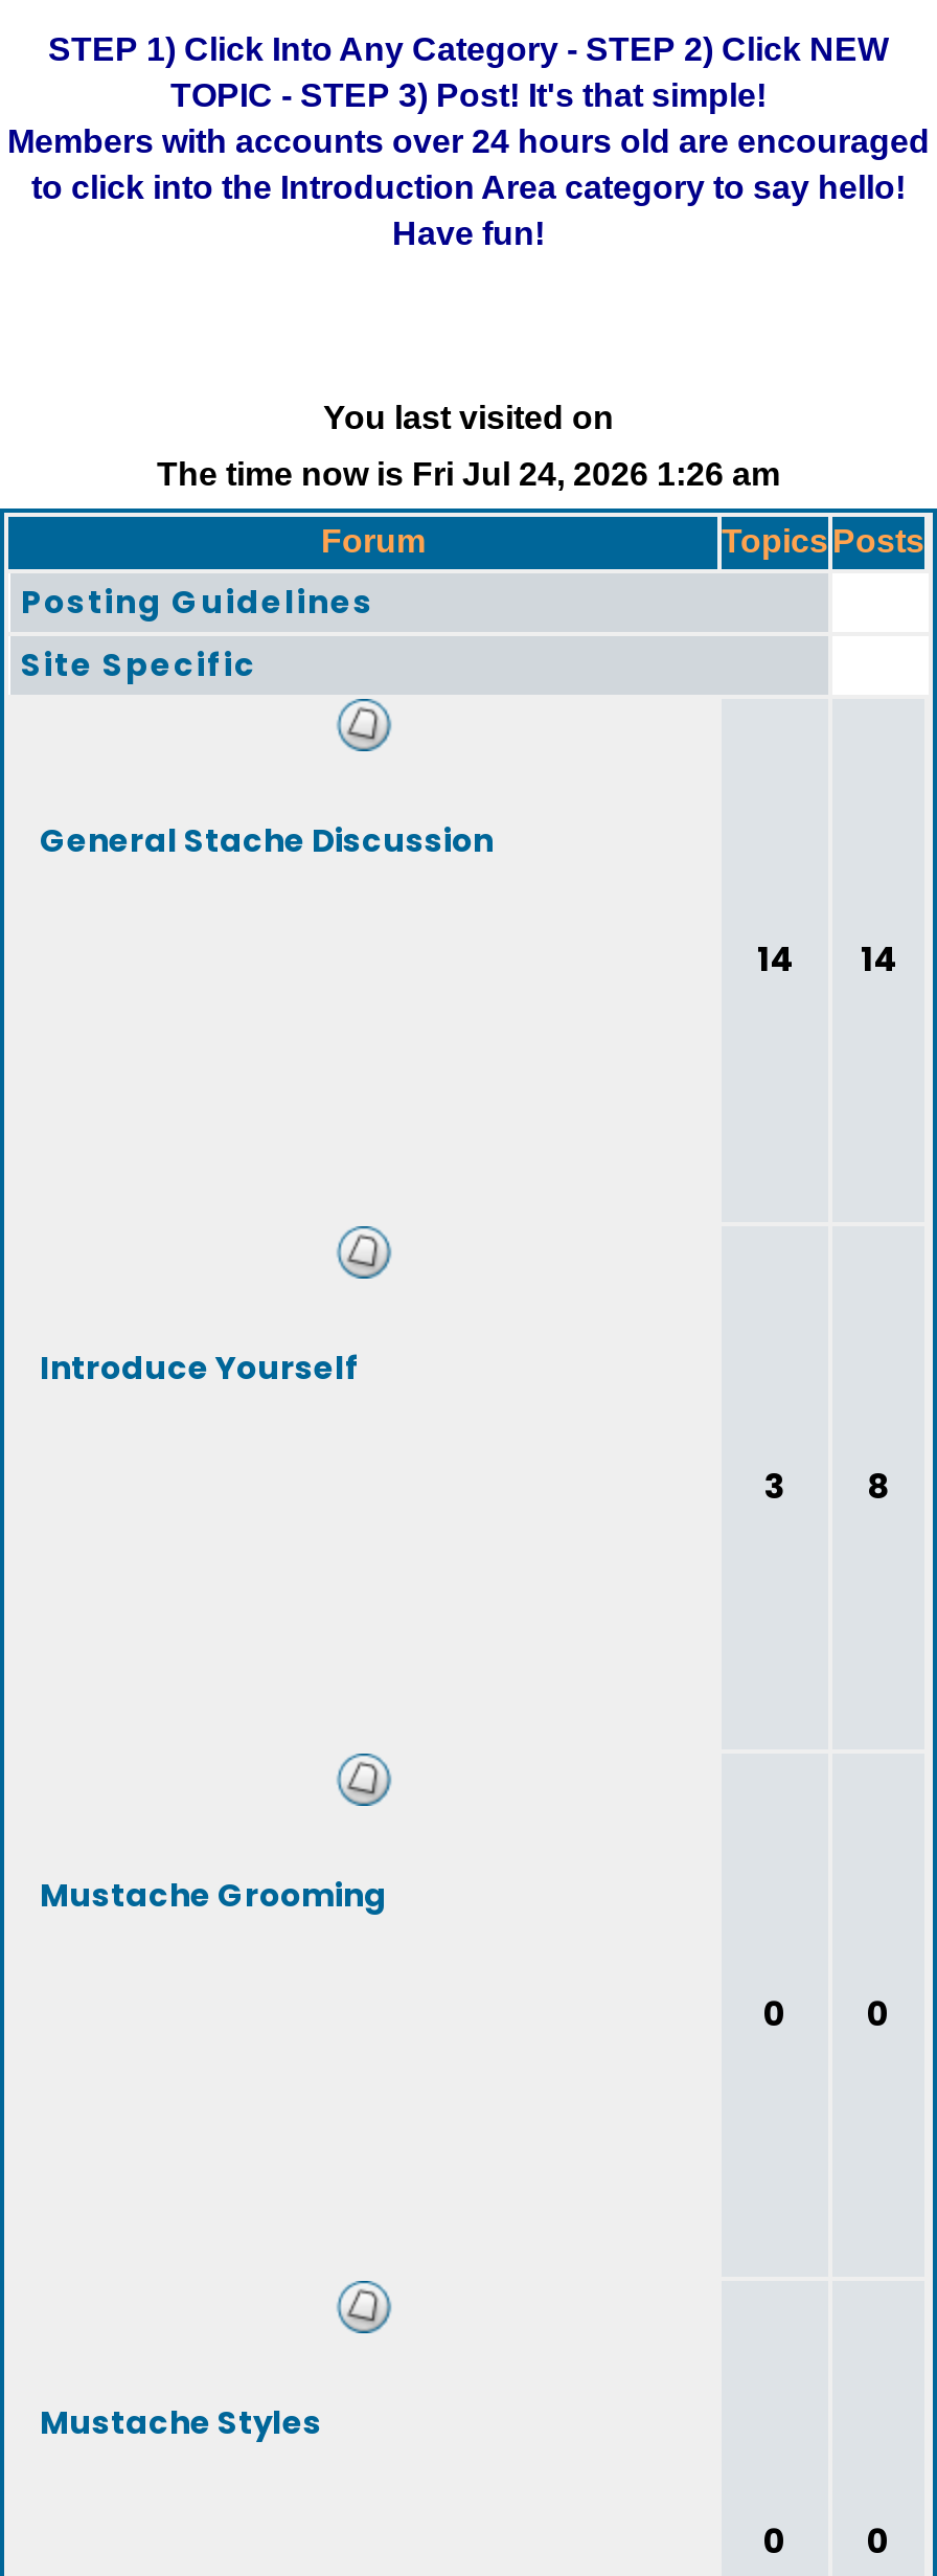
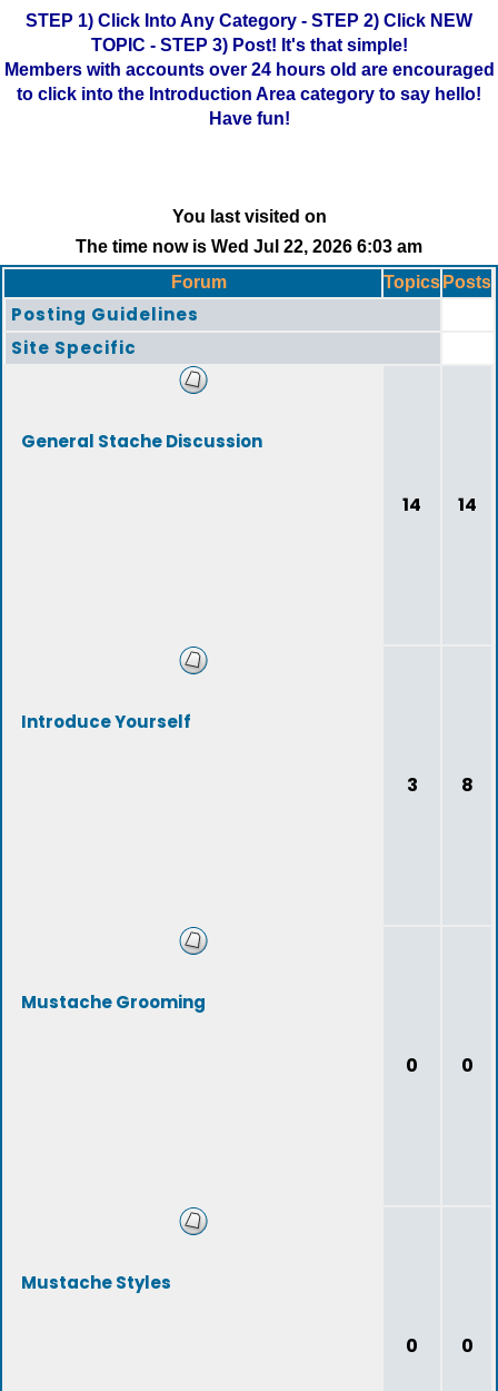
- The time now is Fri Jul 24, 2026 1:26 am
+ The time now is Wed Jul 22, 2026 6:03 am
